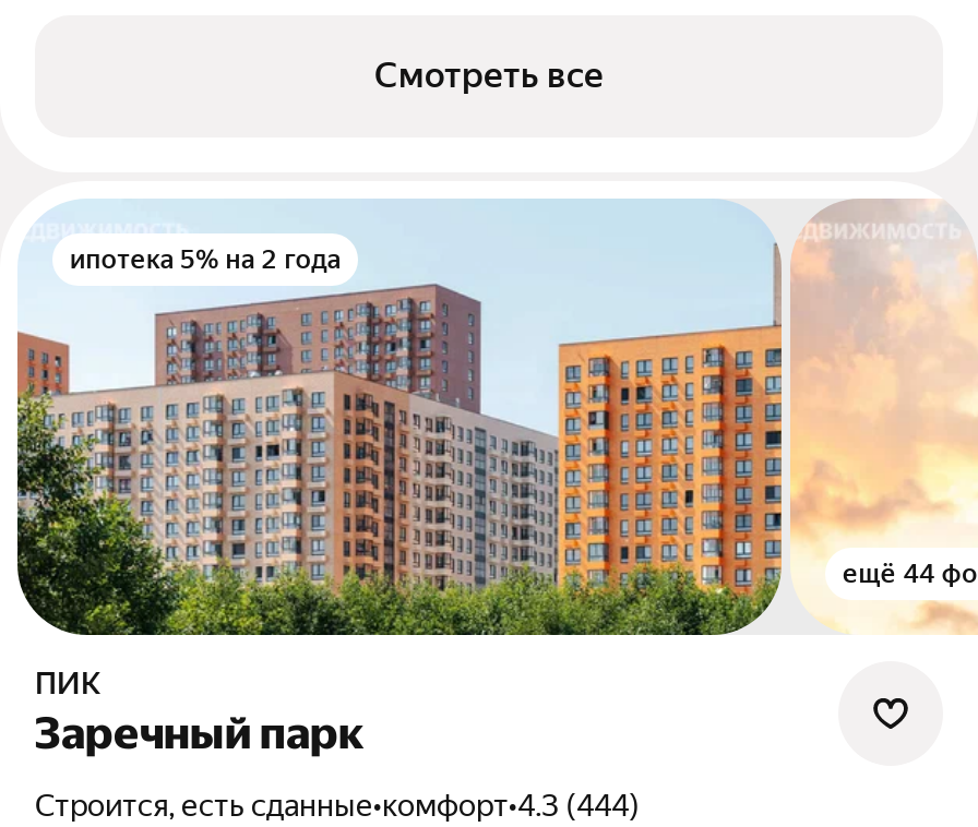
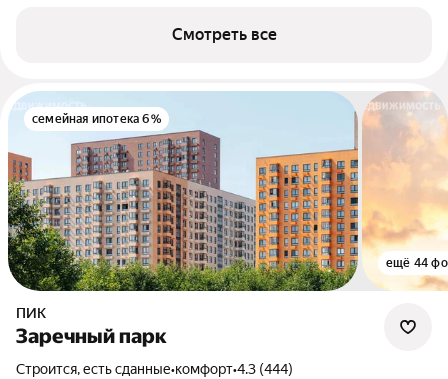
- ипотека 5% на 2 года
+ семейная ипотека 6%
